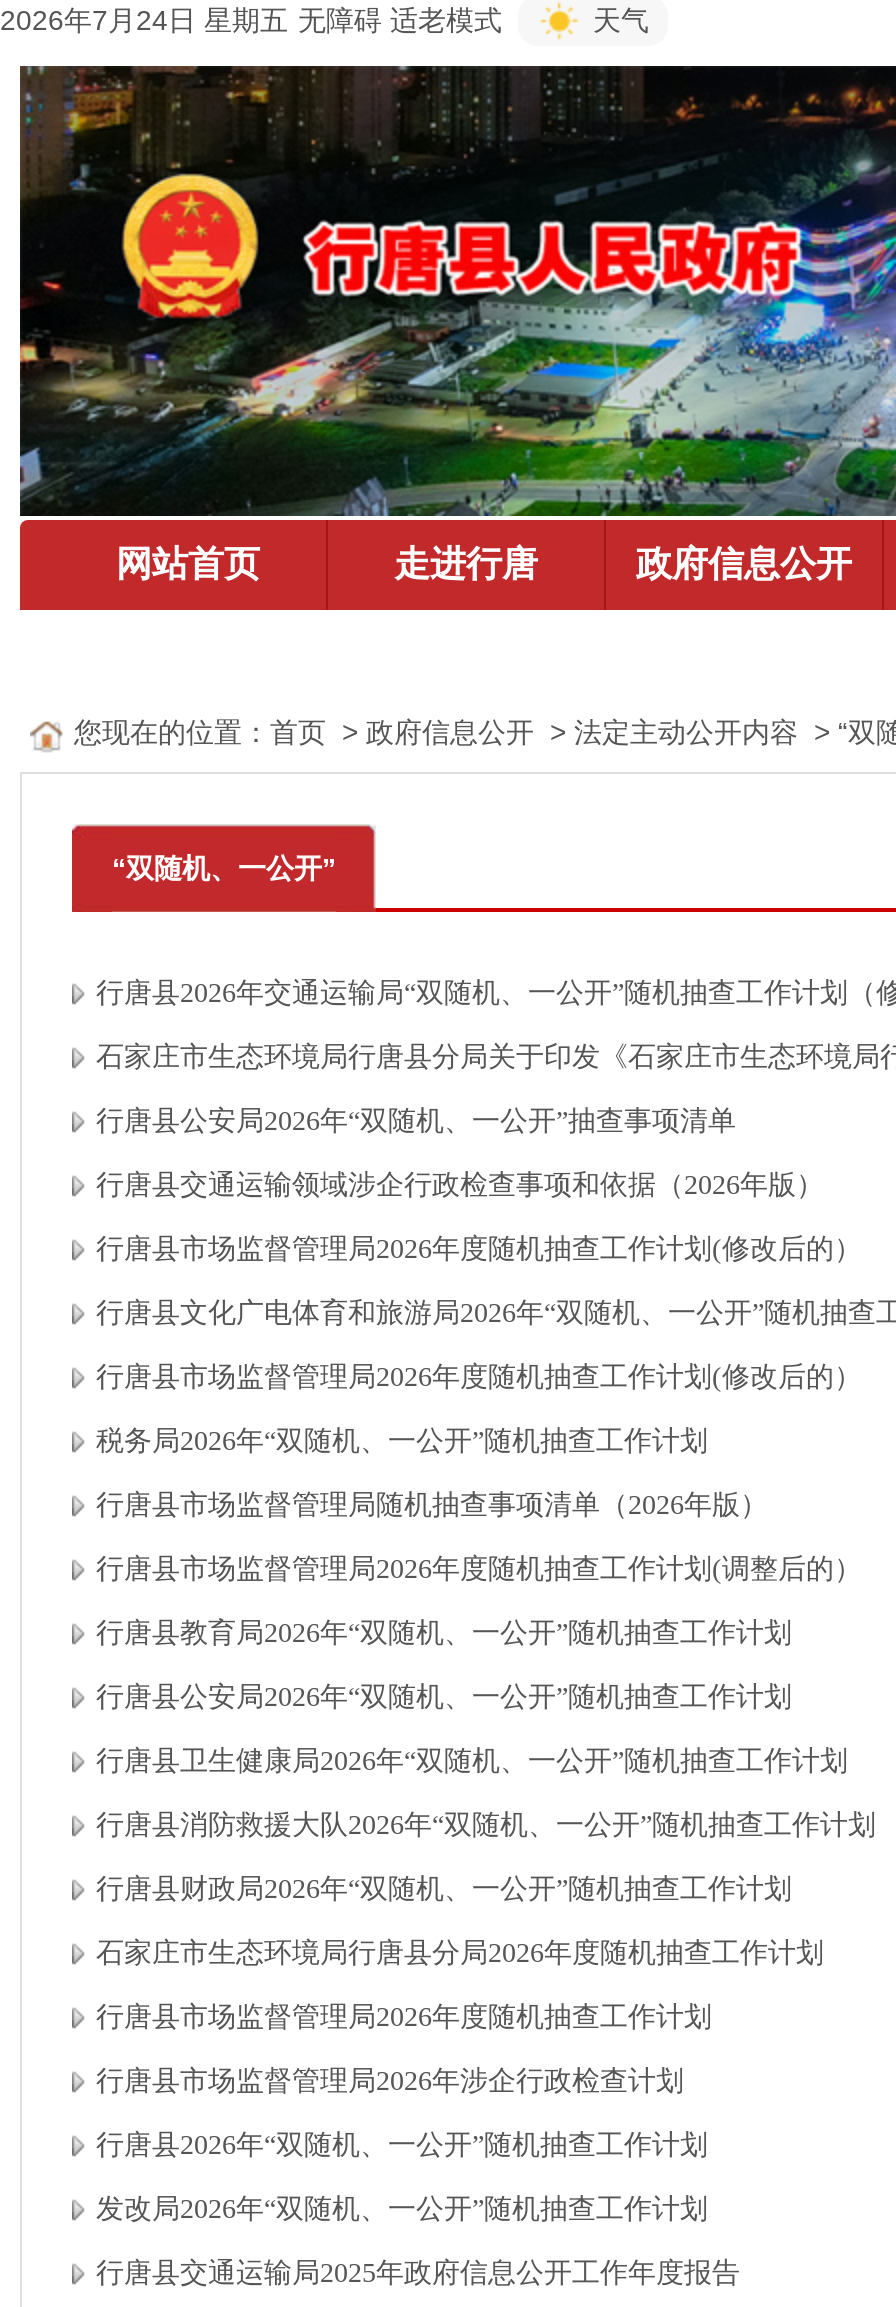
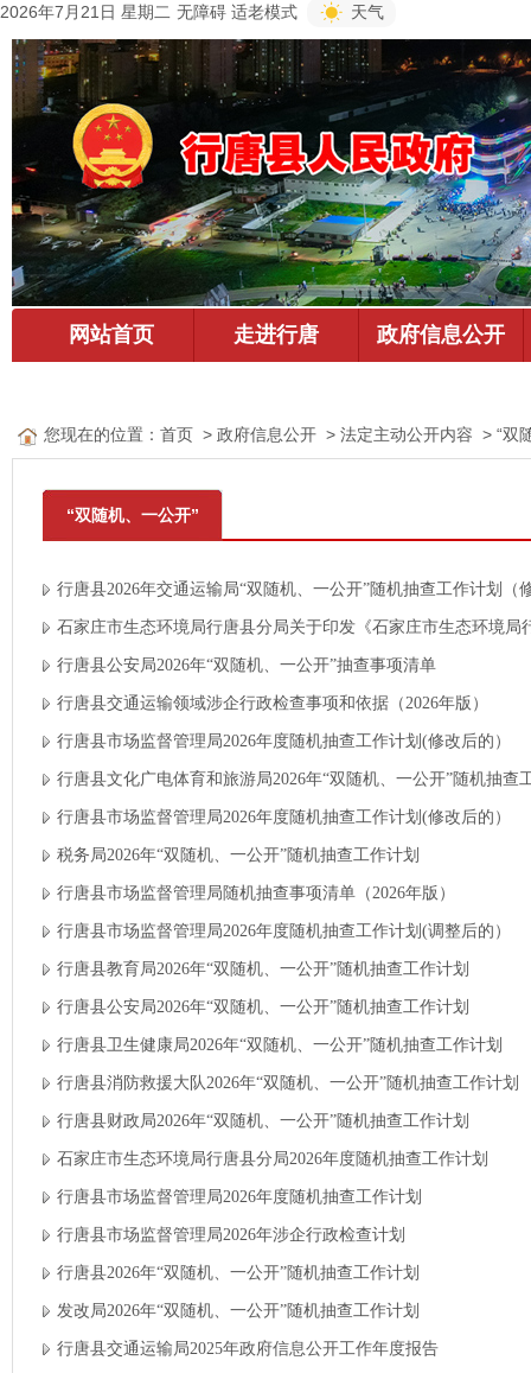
- 2026年7月24日 星期五 无障碍 适老模式
+ 2026年7月21日 星期二 无障碍 适老模式
